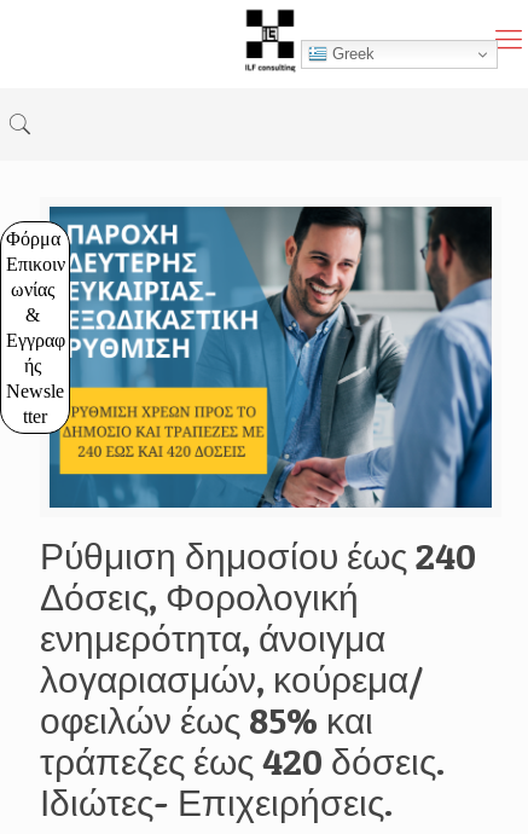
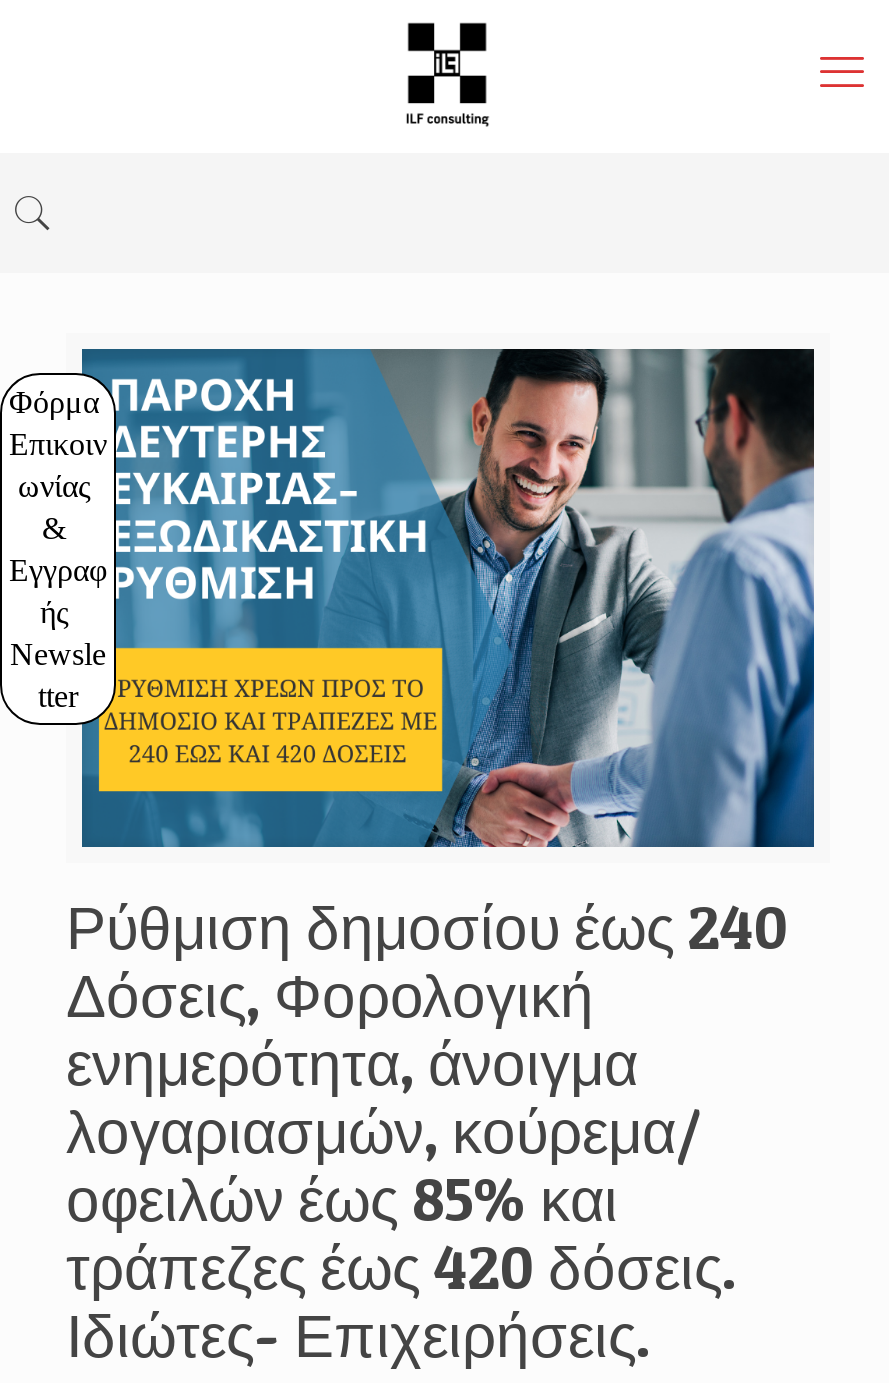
- Greek
